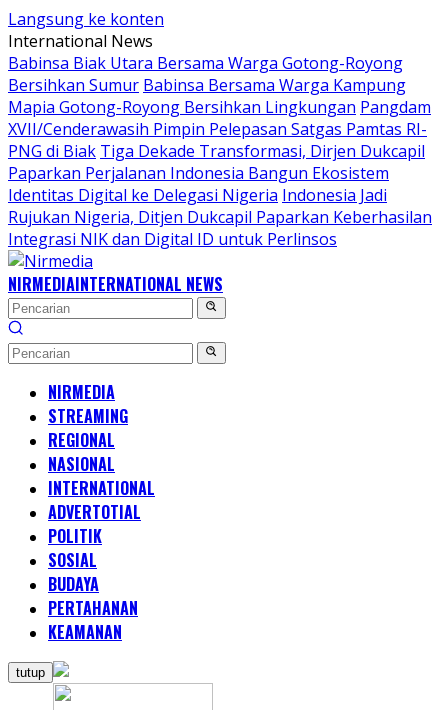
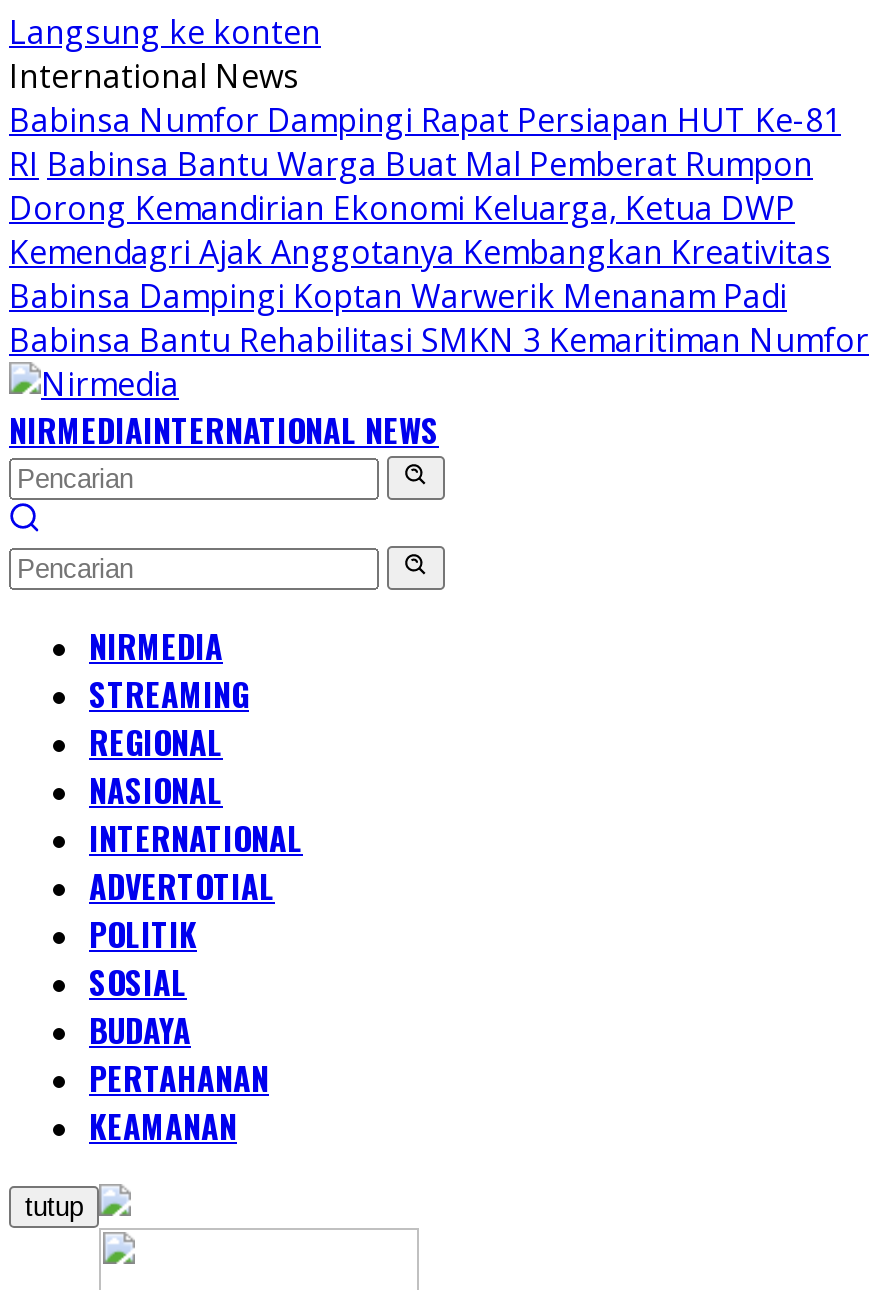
- Babinsa Biak Utara Bersama Warga Gotong-Royong
- Bersihkan Sumur Babinsa Bersama Warga Kampung
- Mapia Gotong-Royong Bersihkan Lingkungan Pangdam
- XVII/Cenderawasih Pimpin Pelepasan Satgas Pamtas RI-
- PNG di Biak Tiga Dekade Transformasi, Dirjen Dukcapil
- Paparkan Perjalanan Indonesia Bangun Ekosistem
- Identitas Digital ke Delegasi Nigeria Indonesia Jadi
- Rujukan Nigeria, Ditjen Dukcapil Paparkan Keberhasilan
- Integrasi NIK dan Digital ID untuk Perlinsos
+ Babinsa Numfor Dampingi Rapat Persiapan HUT Ke-81
+ RI Babinsa Bantu Warga Buat Mal Pemberat Rumpon
+ Dorong Kemandirian Ekonomi Keluarga, Ketua DWP
+ Kemendagri Ajak Anggotanya Kembangkan Kreativitas
+ Babinsa Dampingi Koptan Warwerik Menanam Padi
+ Babinsa Bantu Rehabilitasi SMKN 3 Kemaritiman Numfor
